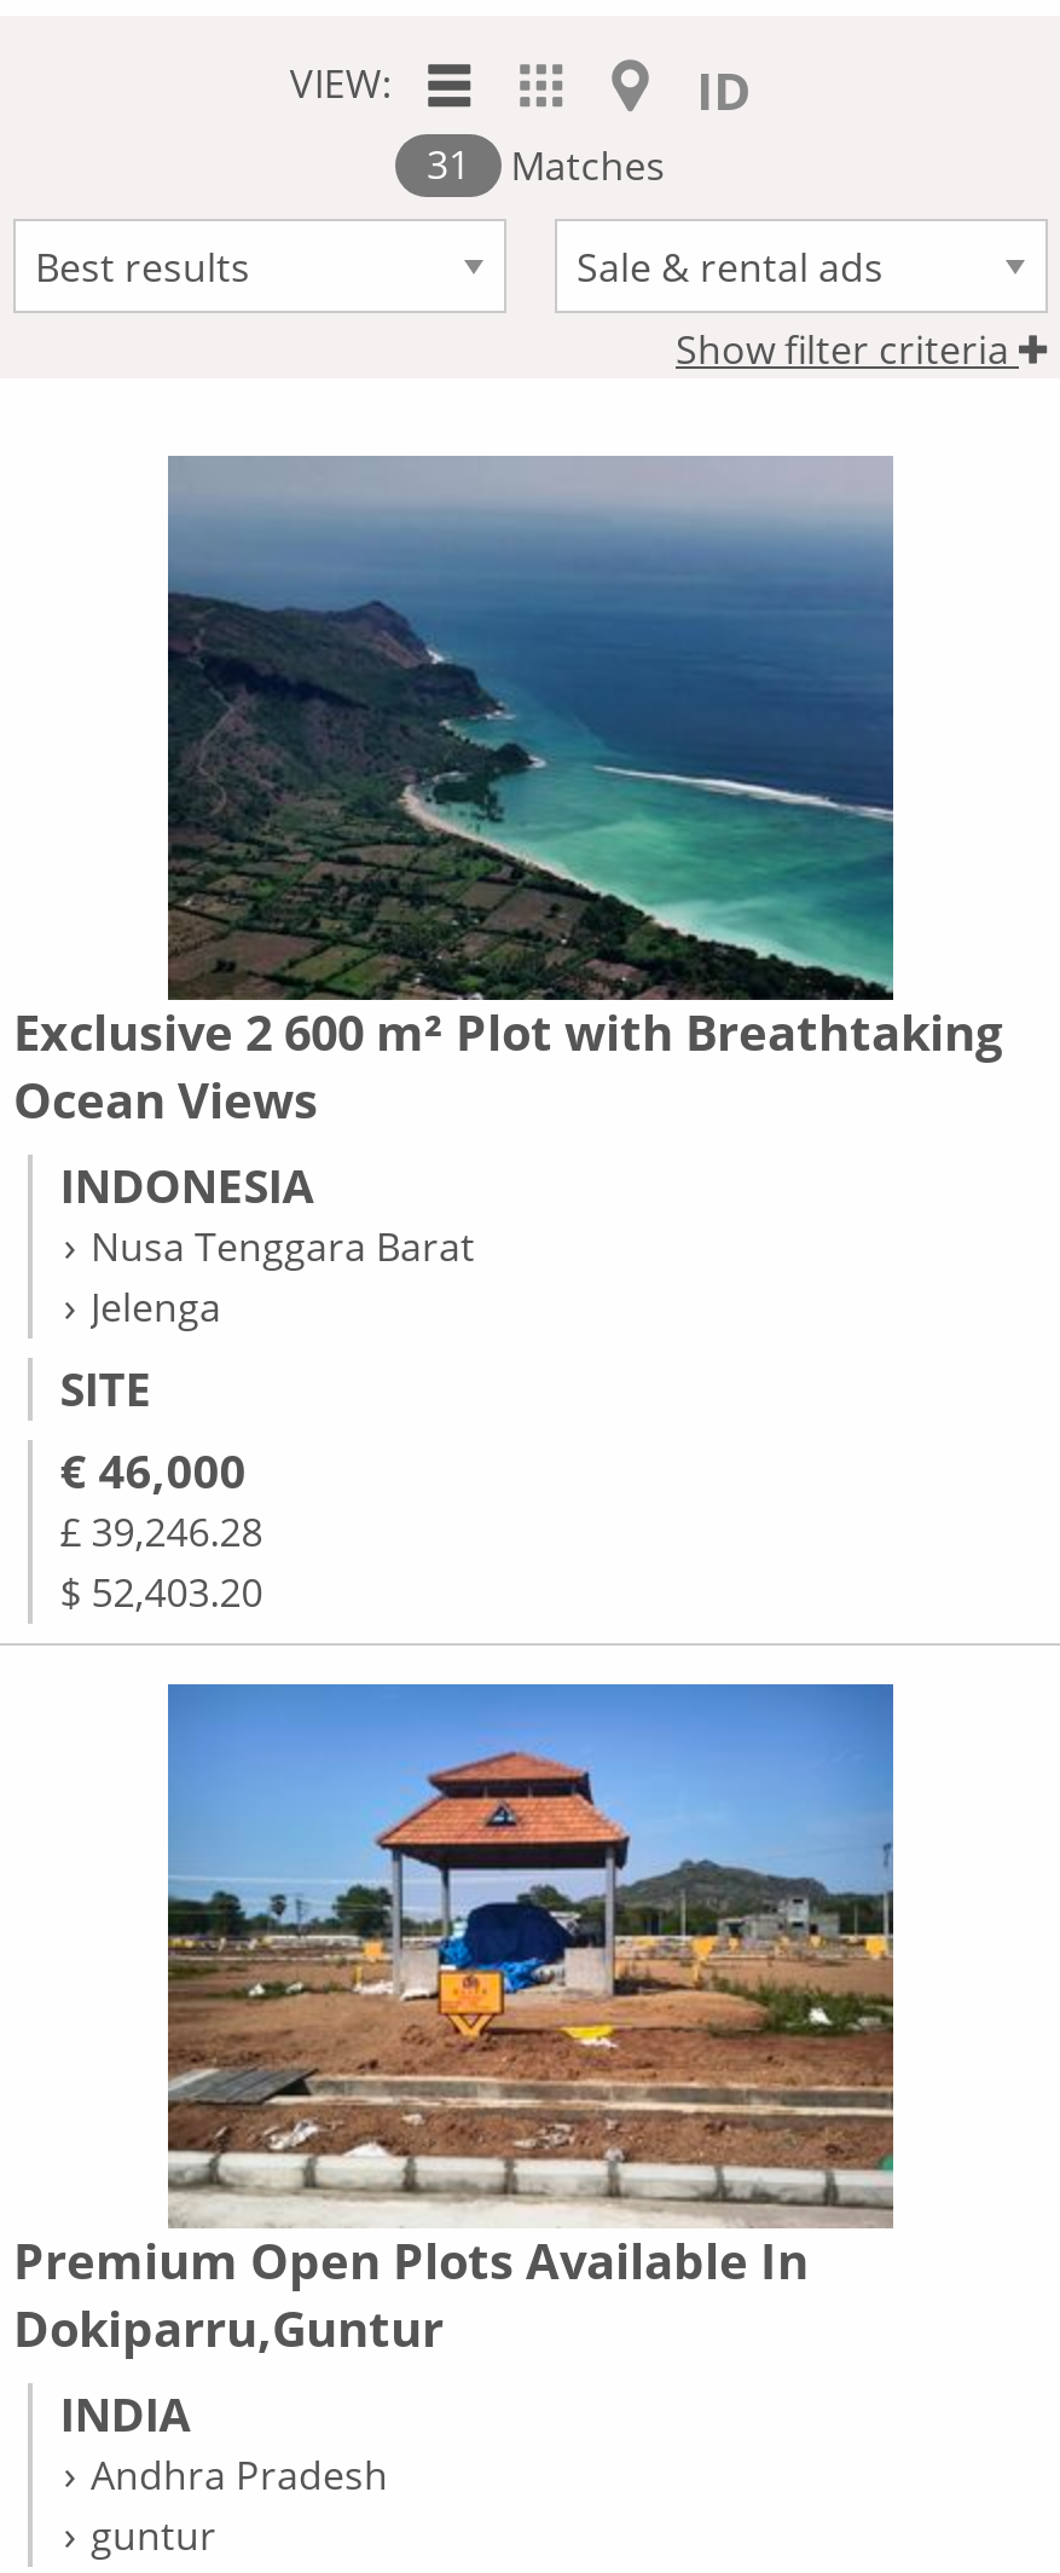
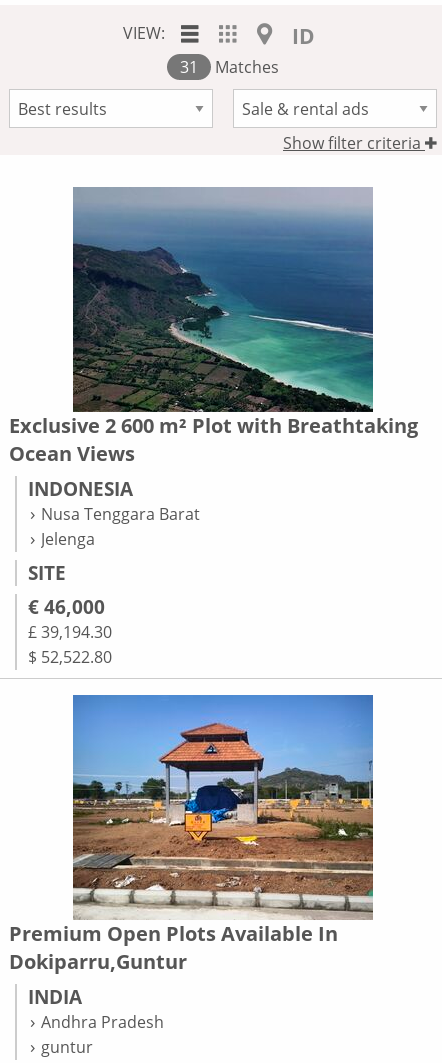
- £ 39,246.28
+ £ 39,194.30

- $ 52,403.20
+ $ 52,522.80
